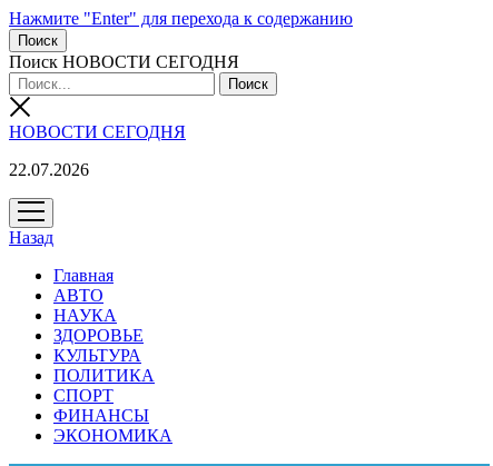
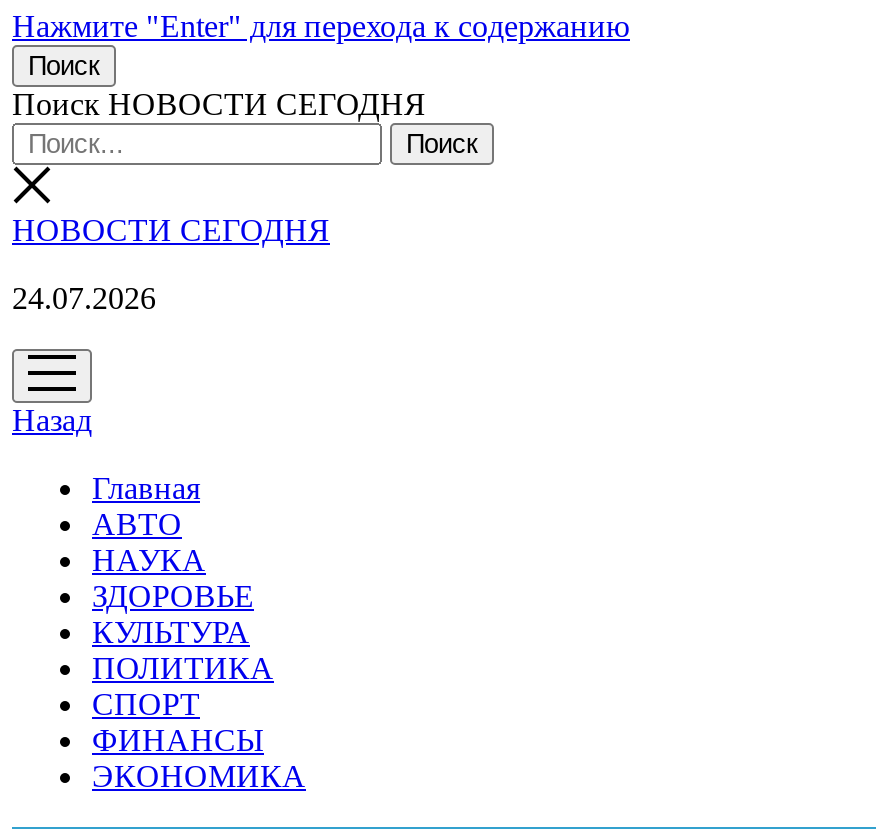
- 22.07.2026
+ 24.07.2026
